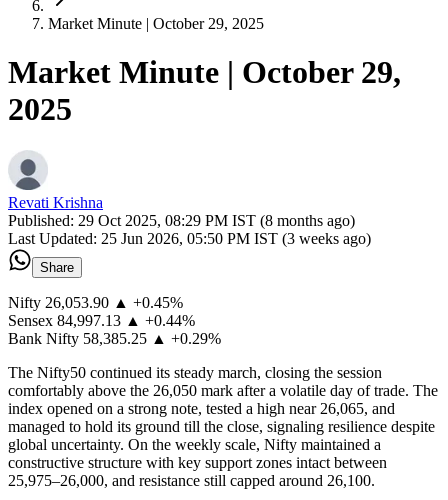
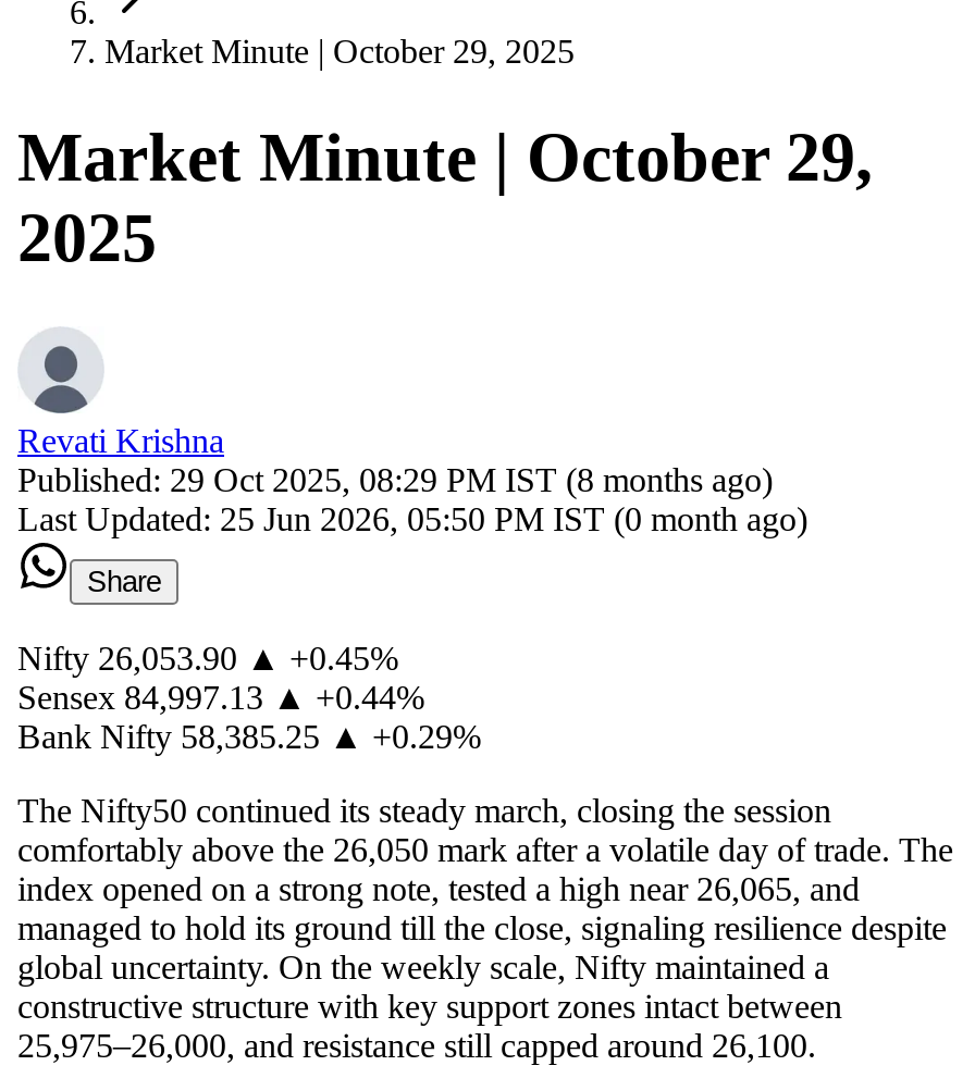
- Last Updated: 25 Jun 2026, 05:50 PM IST (3 weeks ago)
+ Last Updated: 25 Jun 2026, 05:50 PM IST (0 month ago)
